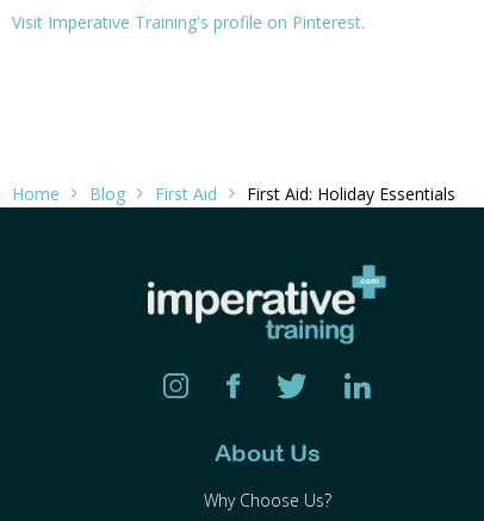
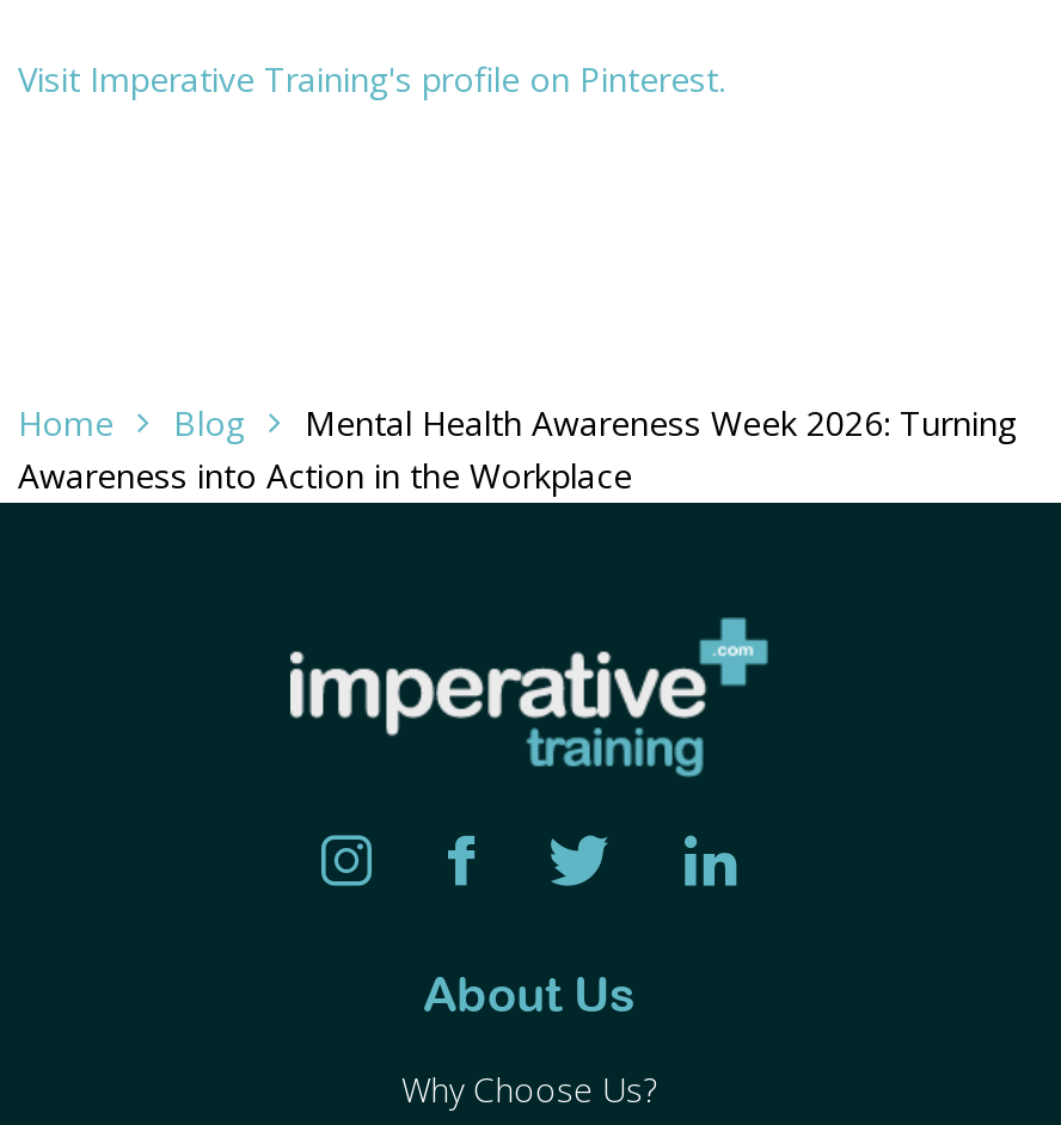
- First Aid
- First Aid: Holiday Essentials
+ Mental Health Awareness Week 2026: Turning
+ Awareness into Action in the Workplace
